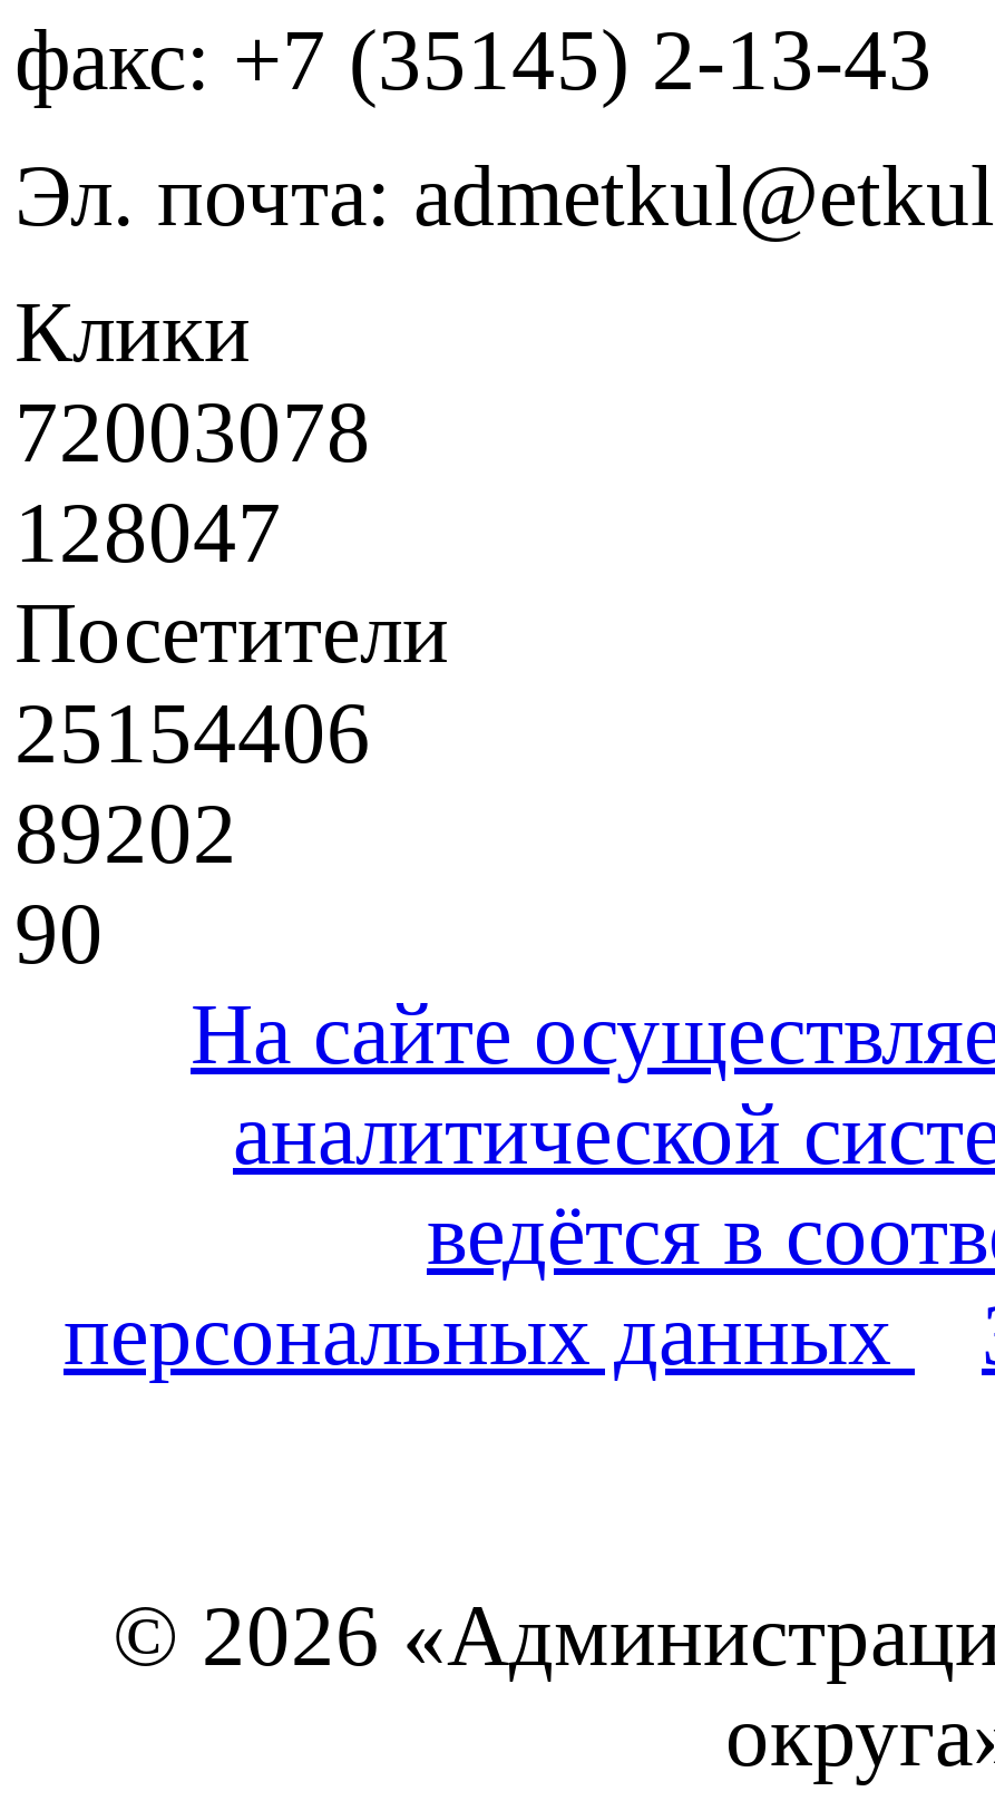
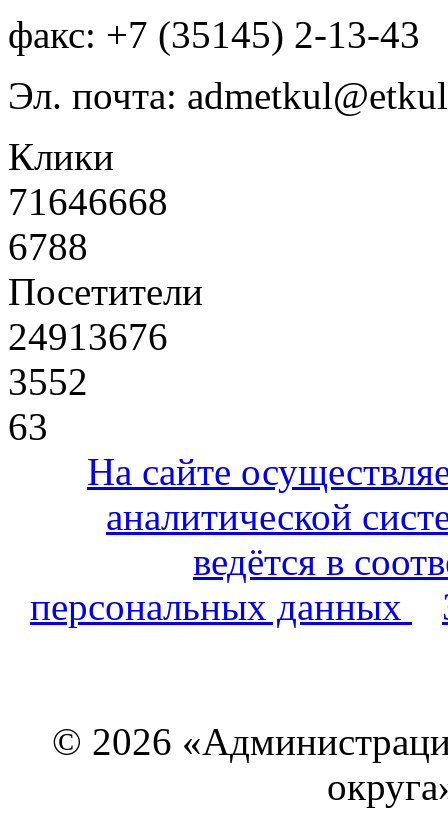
- 72003078
+ 71646668

- 128047
+ 6788

- 25154406
+ 24913676

- 89202
+ 3552

- 90
+ 63
